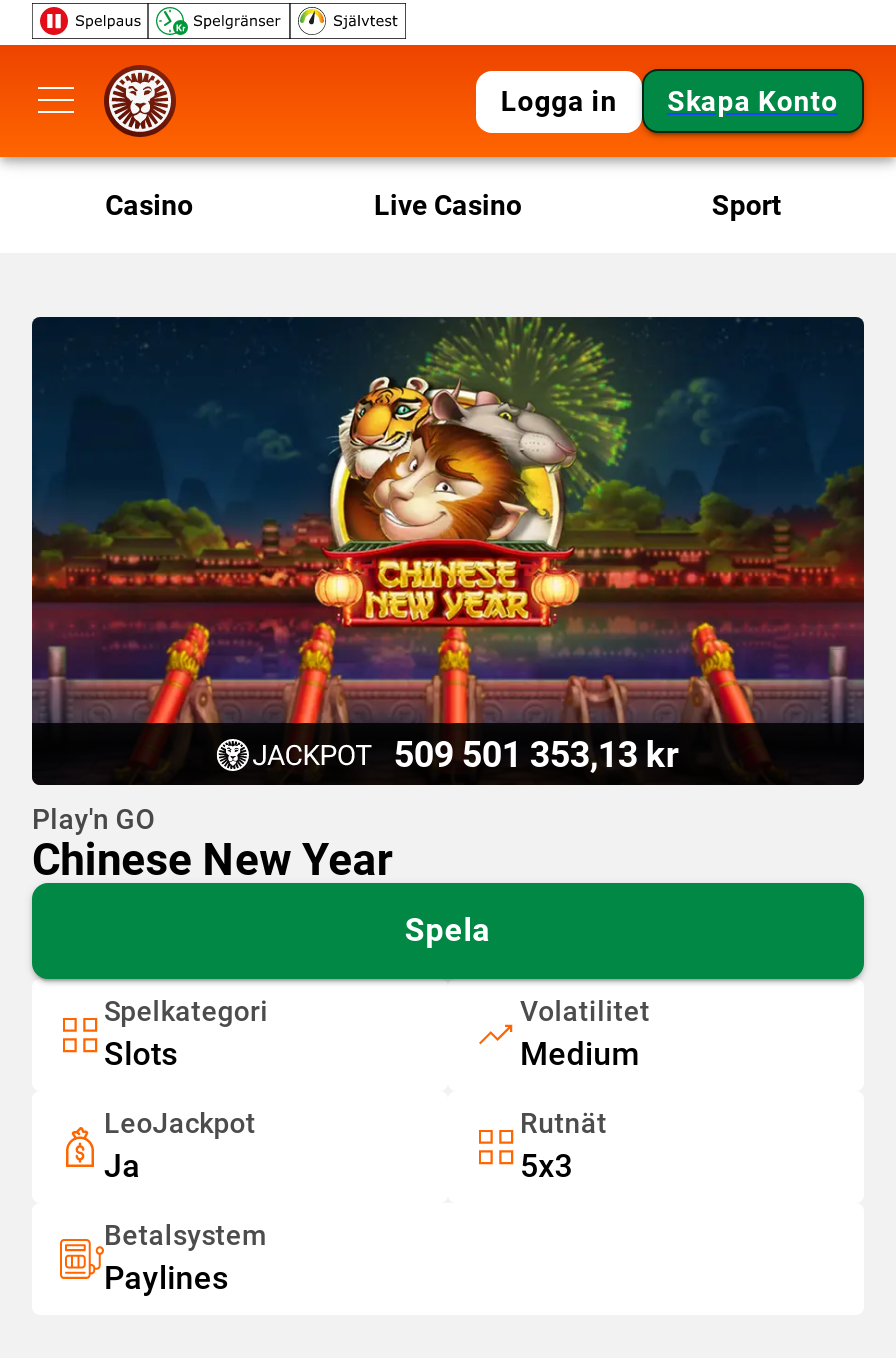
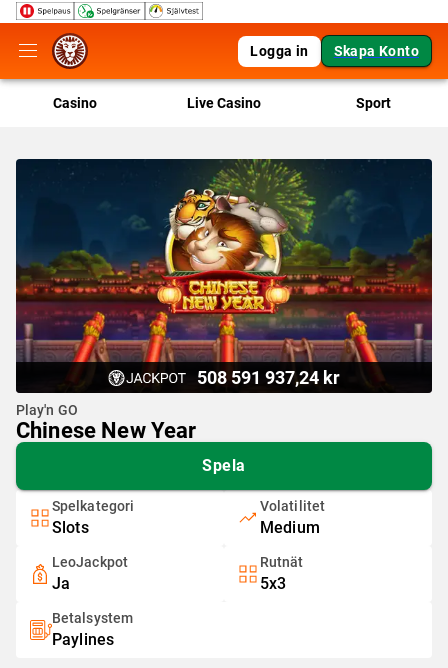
- 509 501 353,13 kr
+ 508 591 937,24 kr
